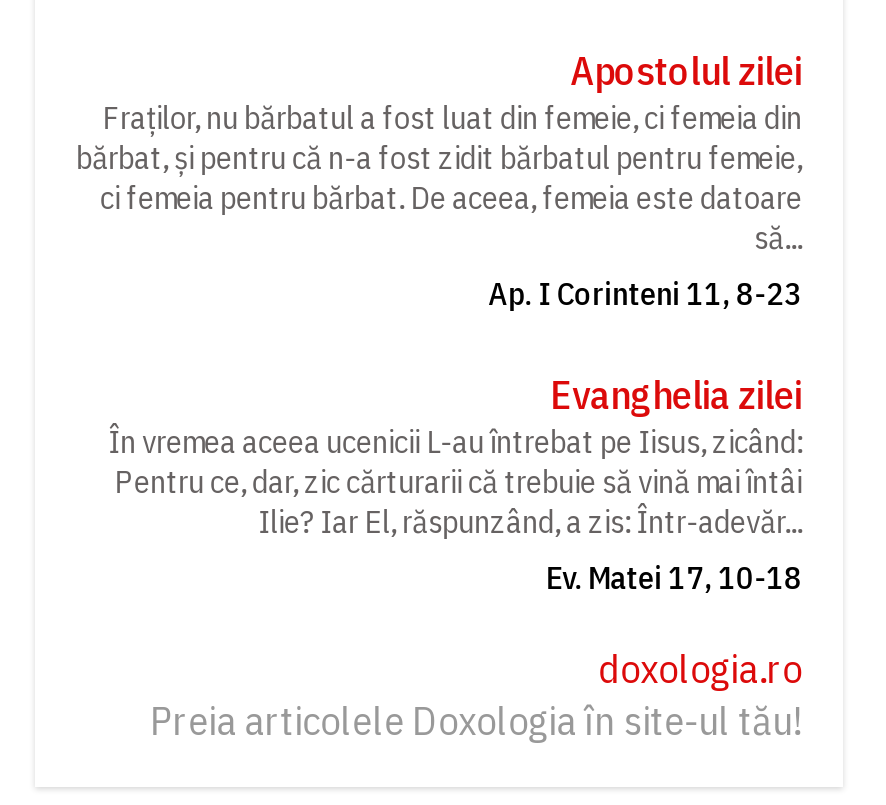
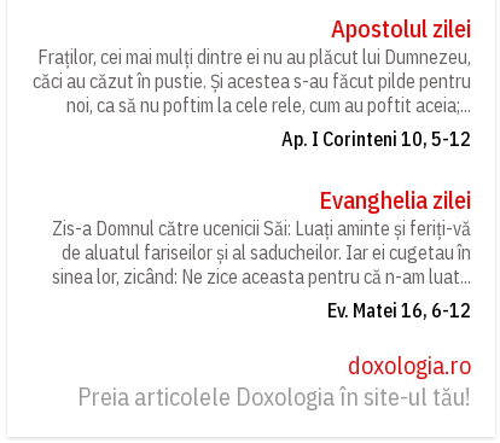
- Fraților, nu bărbatul a fost luat din femeie, ci femeia din
- bărbat, și pentru că n-a fost zidit bărbatul pentru femeie,
- ci femeia pentru bărbat. De aceea, femeia este datoare
- să...
- Ap. I Corinteni 11, 8-23
+ Fraților, cei mai mulți dintre ei nu au plăcut lui Dumnezeu,
+ căci au căzut în pustie. Și acestea s-au făcut pilde pentru
+ noi, ca să nu poftim la cele rele, cum au poftit aceia;...
+ Ap. I Corinteni 10, 5-12

- În vremea aceea ucenicii L-au întrebat pe Iisus, zicând:
- Pentru ce, dar, zic cărturarii că trebuie să vină mai întâi
- Ilie? Iar El, răspunzând, a zis: Într-adevăr...
- Ev. Matei 17, 10-18
+ Zis-a Domnul către ucenicii Săi: Luați aminte și feriți-vă
+ de aluatul fariseilor și al saducheilor. Iar ei cugetau în
+ sinea lor, zicând: Ne zice aceasta pentru că n-am luat...
+ Ev. Matei 16, 6-12
